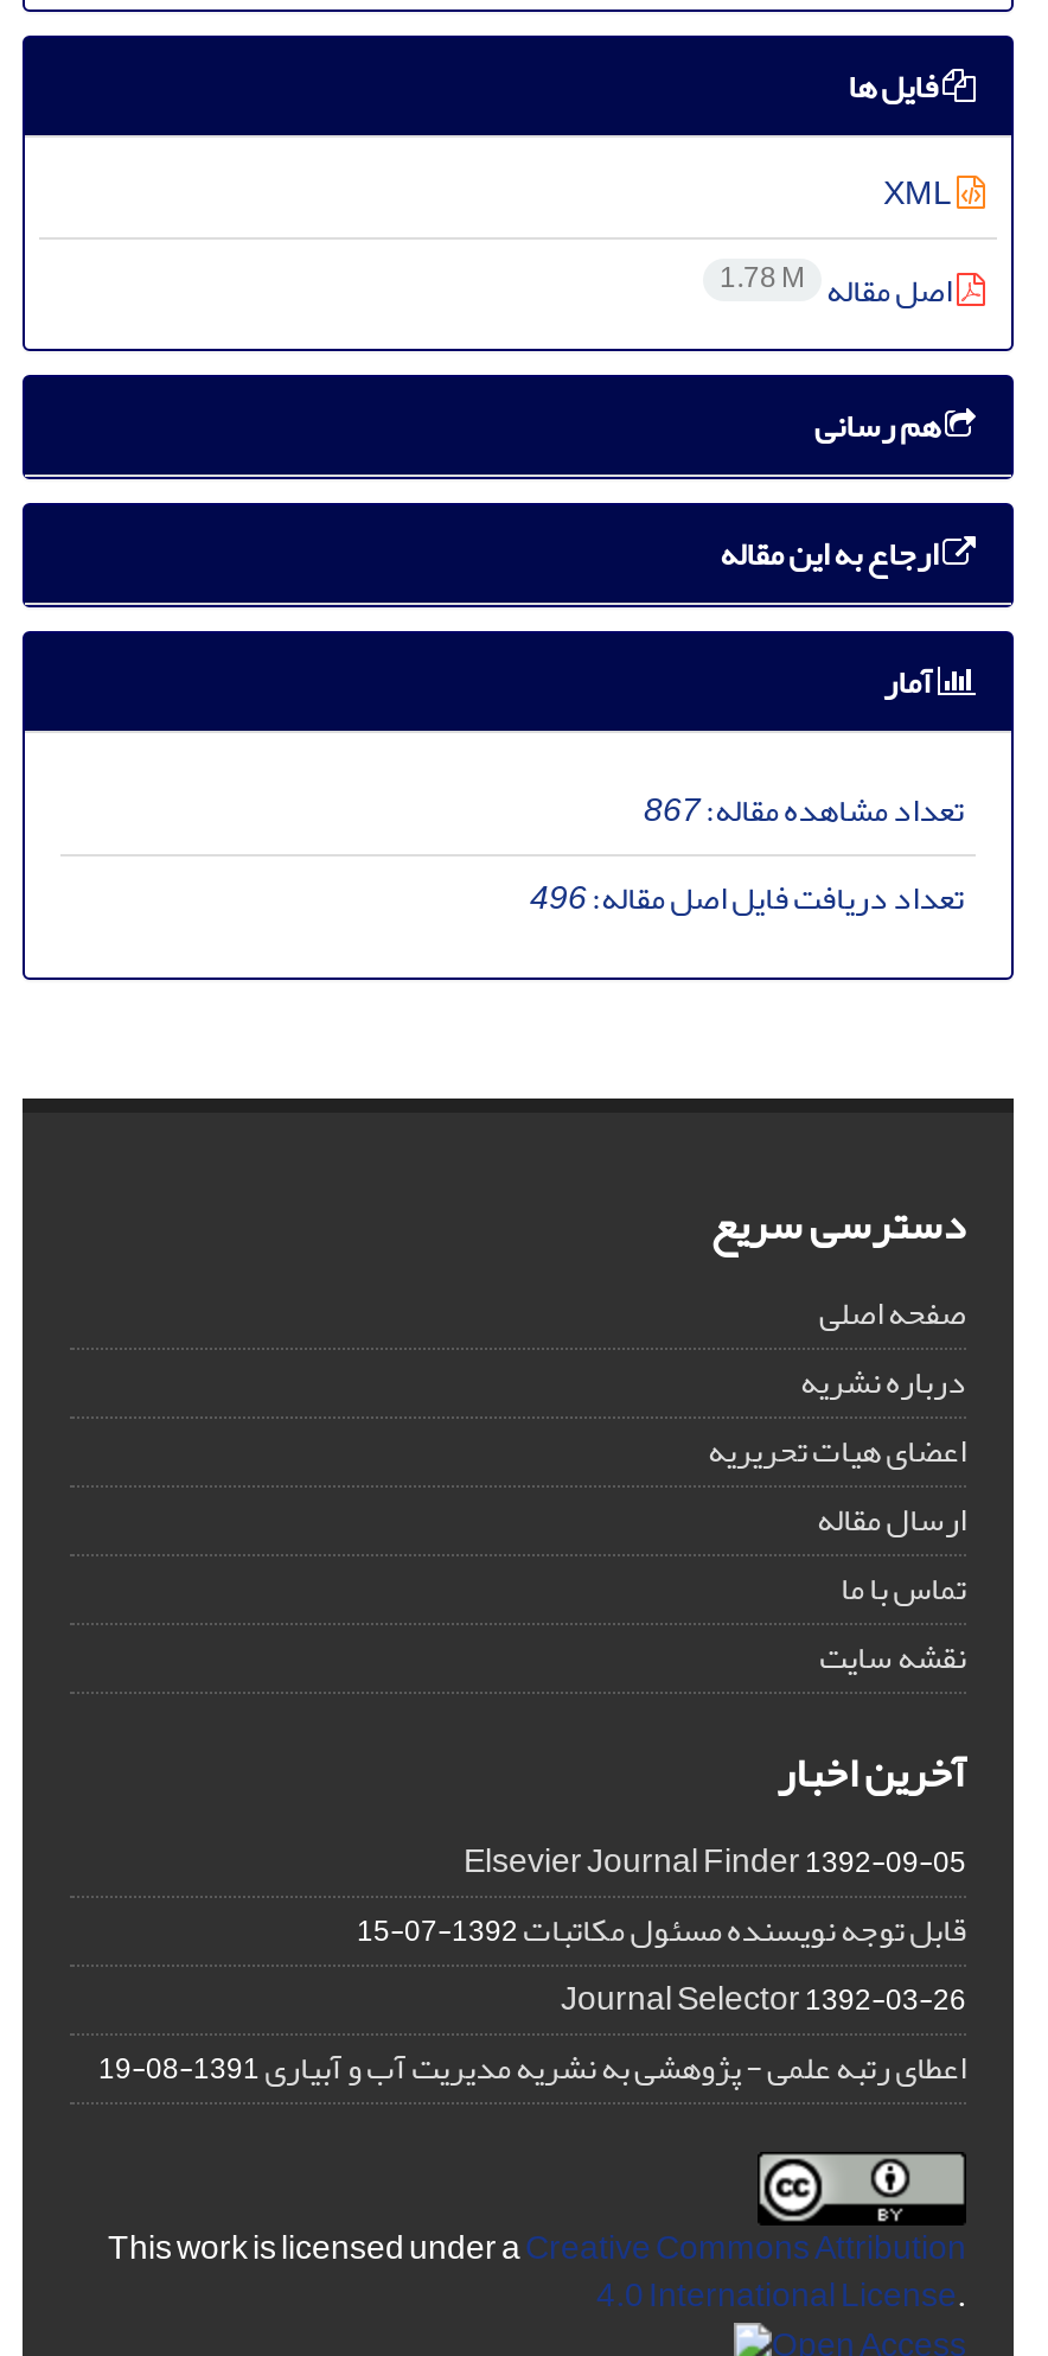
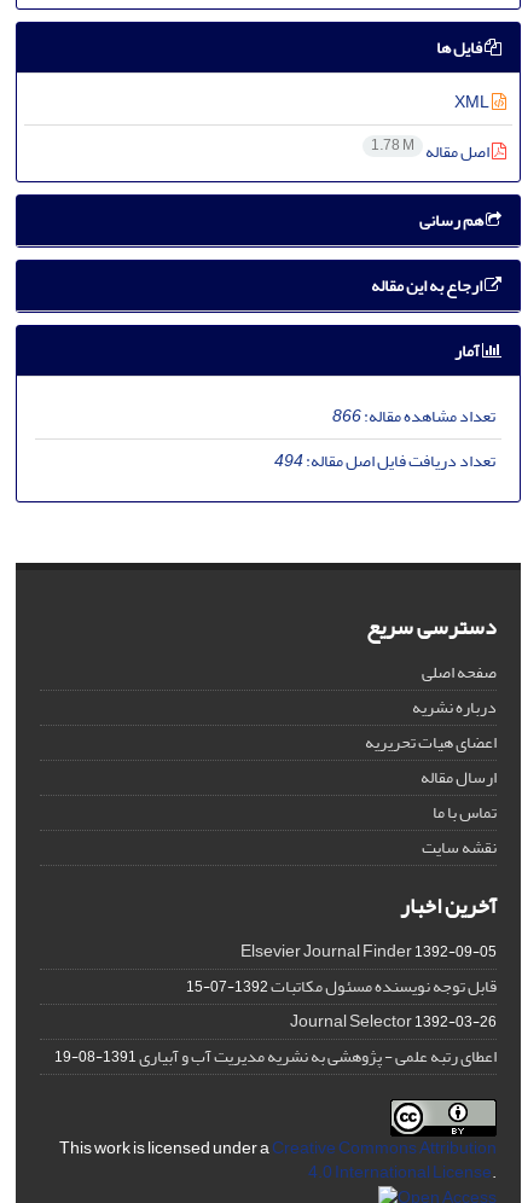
- تعداد مشاهده مقاله:867
+ تعداد مشاهده مقاله:866

- تعداد دریافت فایل اصل مقاله:496
+ تعداد دریافت فایل اصل مقاله:494
